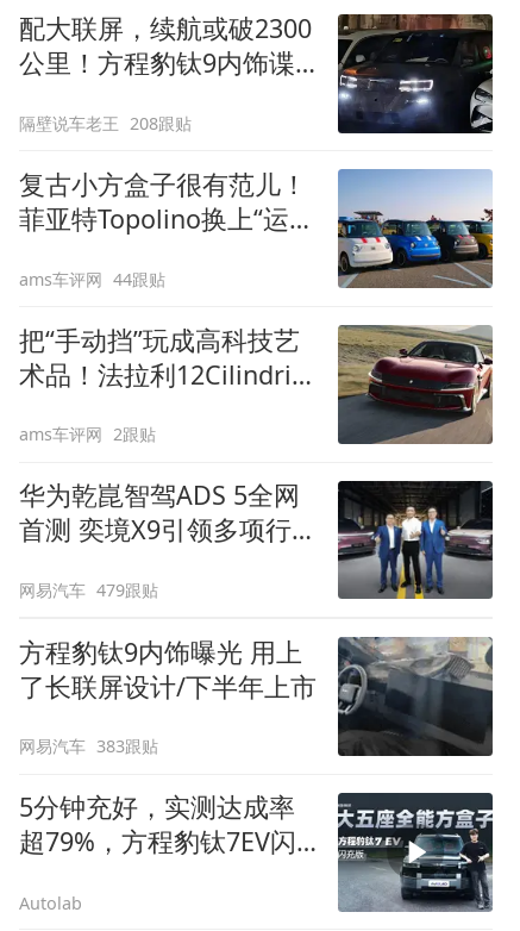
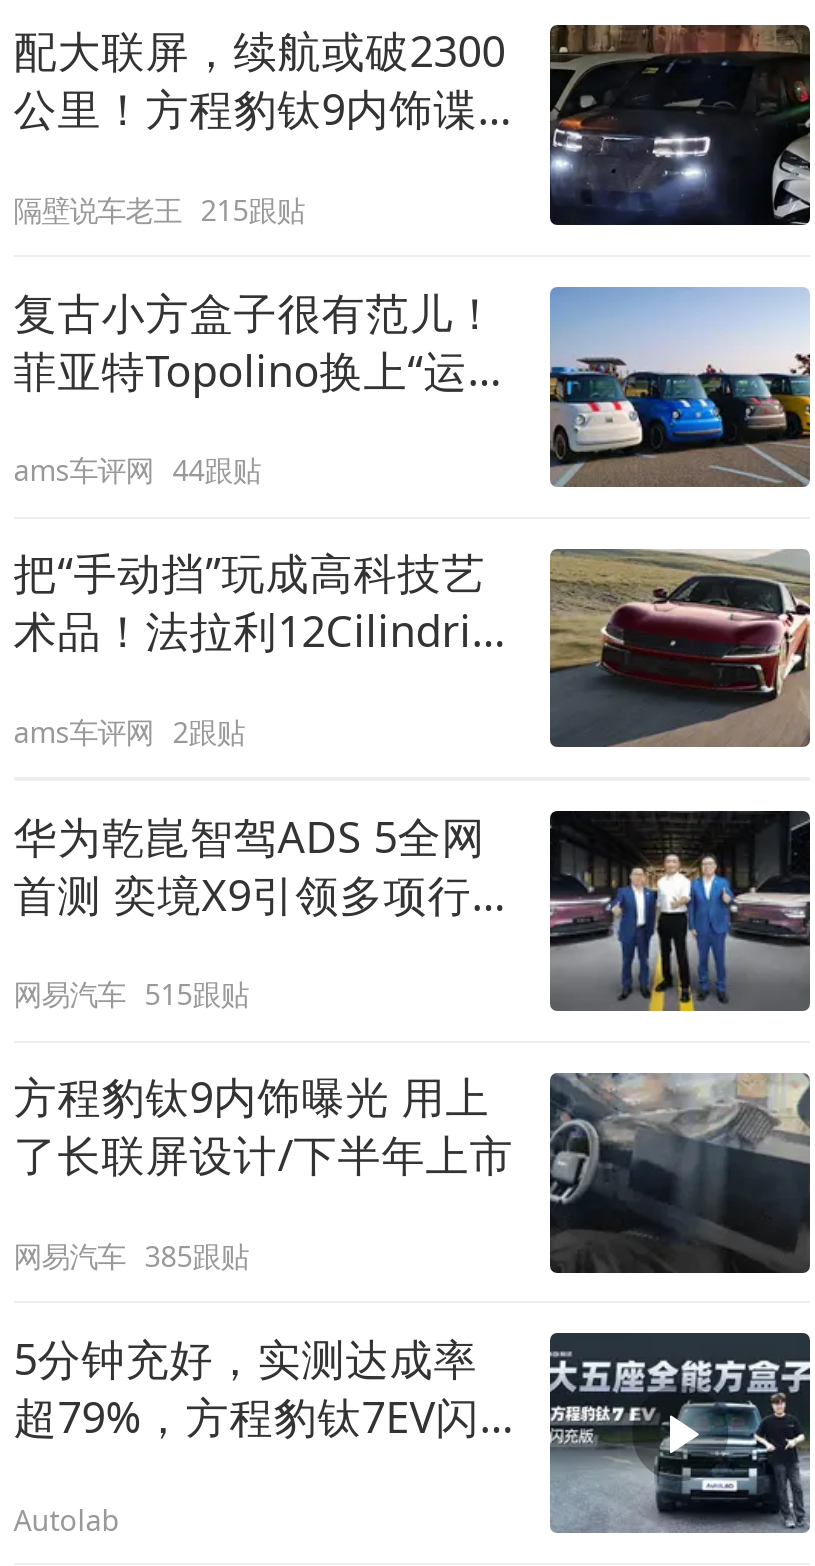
- 隔壁说车老王 208跟贴
+ 隔壁说车老王 215跟贴

- 网易汽车 479跟贴
+ 网易汽车 515跟贴

- 网易汽车 383跟贴
+ 网易汽车 385跟贴
